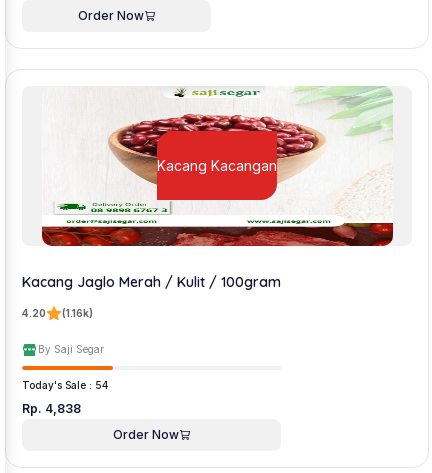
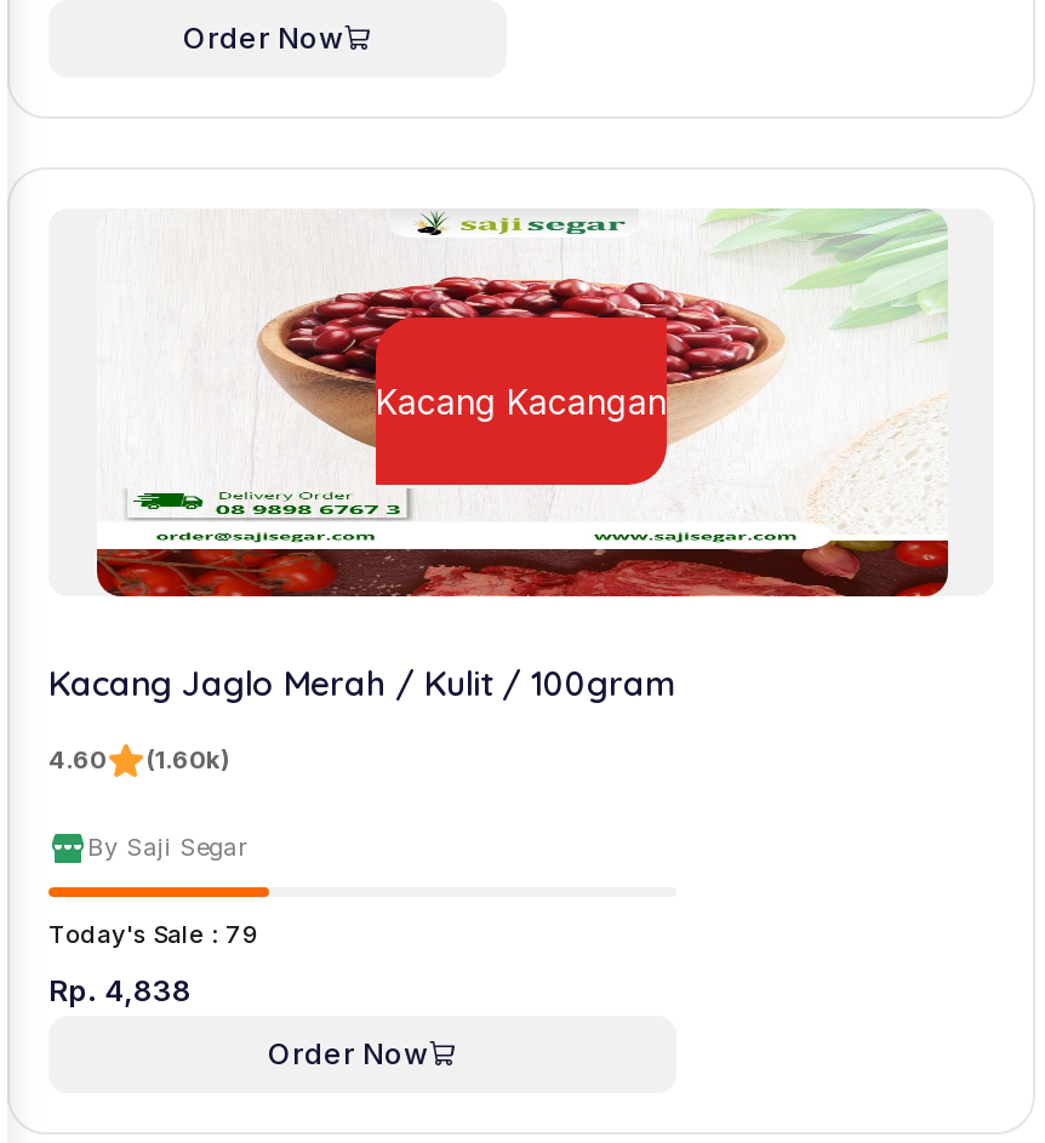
- 4.20
- (1.16k)
+ 4.60
+ (1.60k)

- Today's Sale : 54
+ Today's Sale : 79
